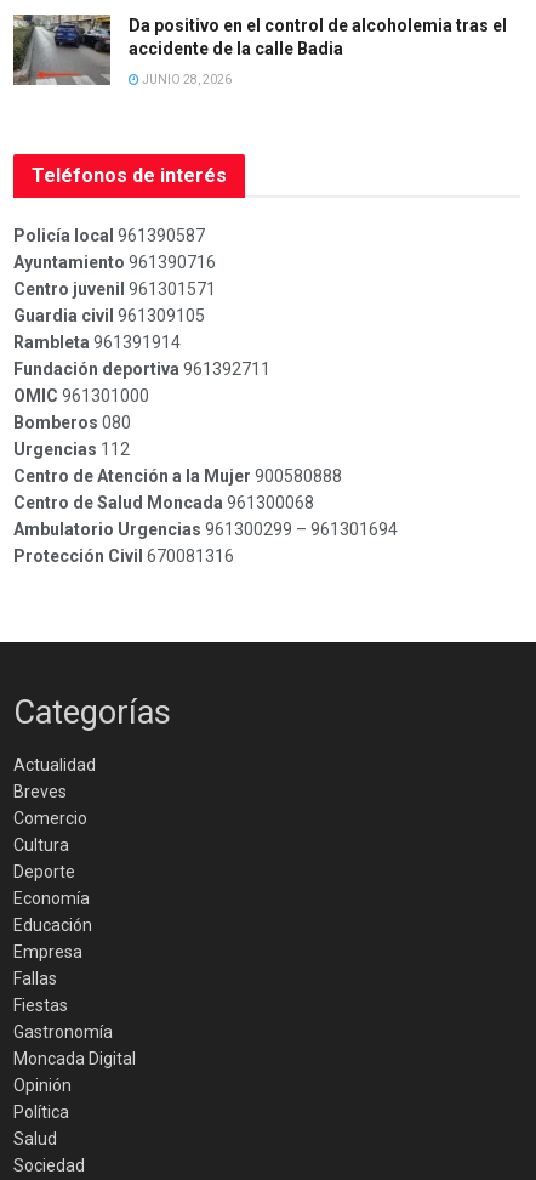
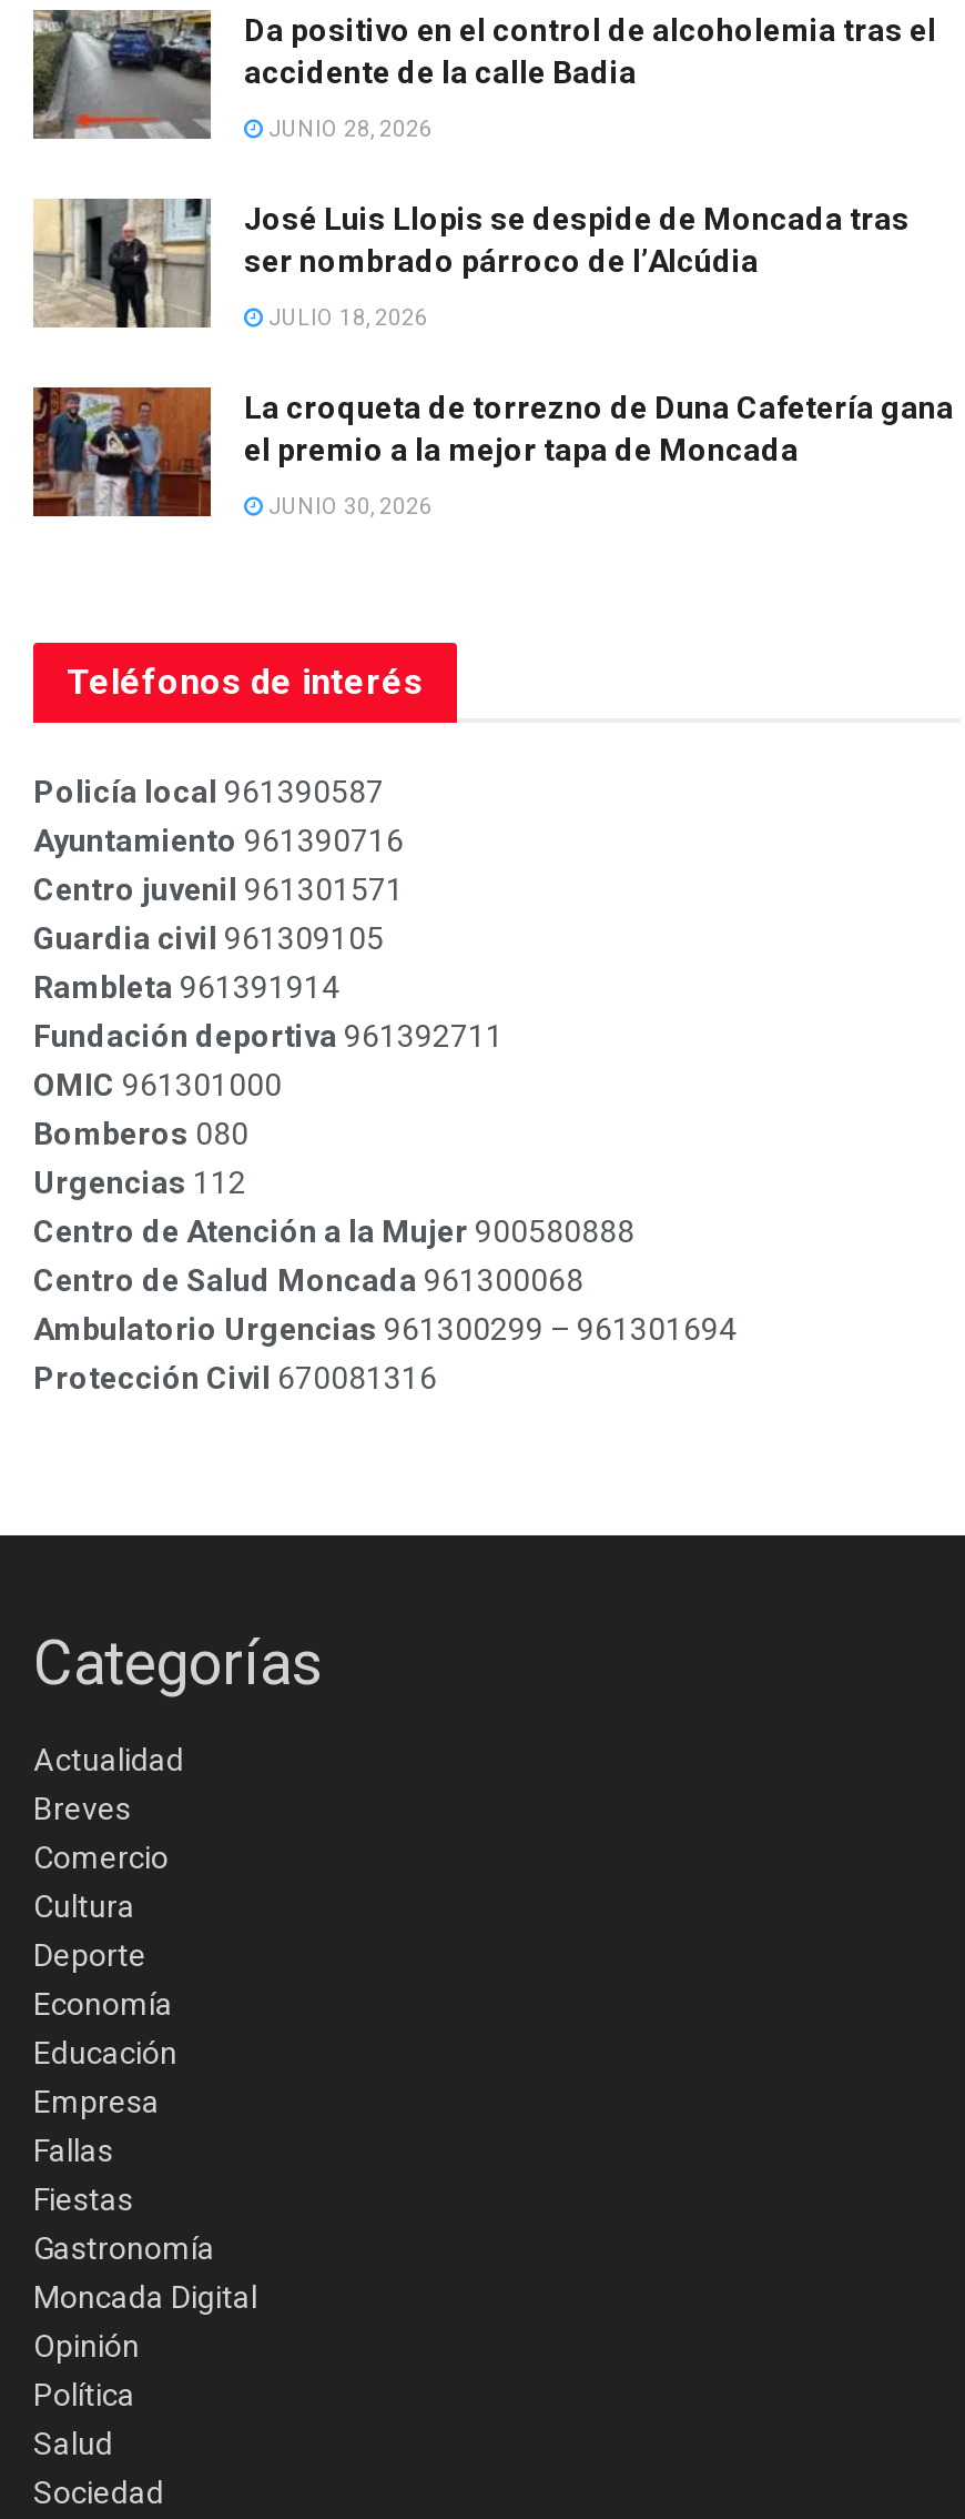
+ [image]
+ José Luis Llopis se despide de Moncada tras
+ ser nombrado párroco de l’Alcúdia
+ JULIO 18, 2026
+ La croqueta de torrezno de Duna Cafetería gana
+ el premio a la mejor tapa de Moncada
+ JUNIO 30, 2026

+ [image]
